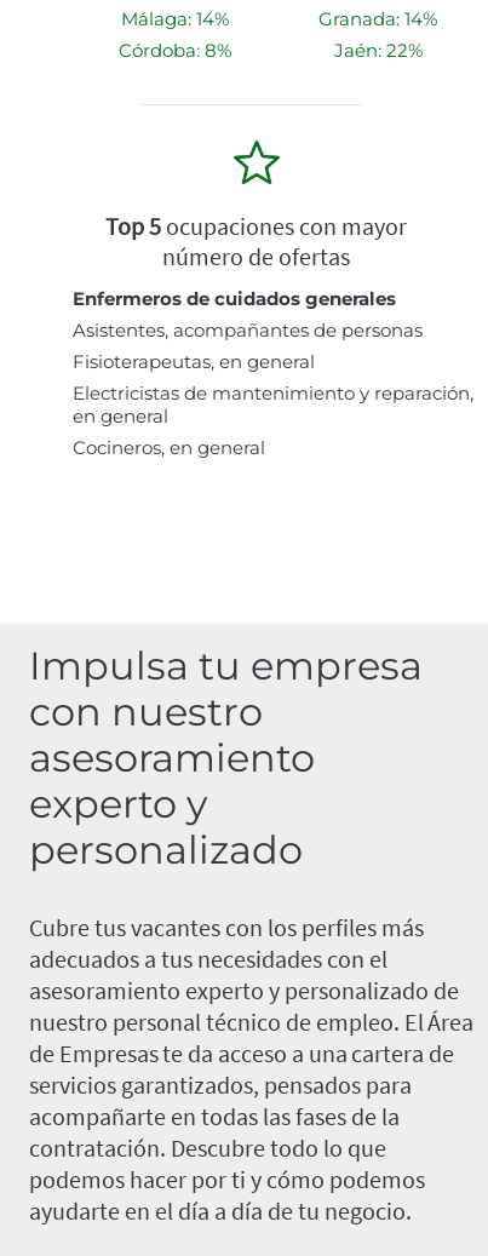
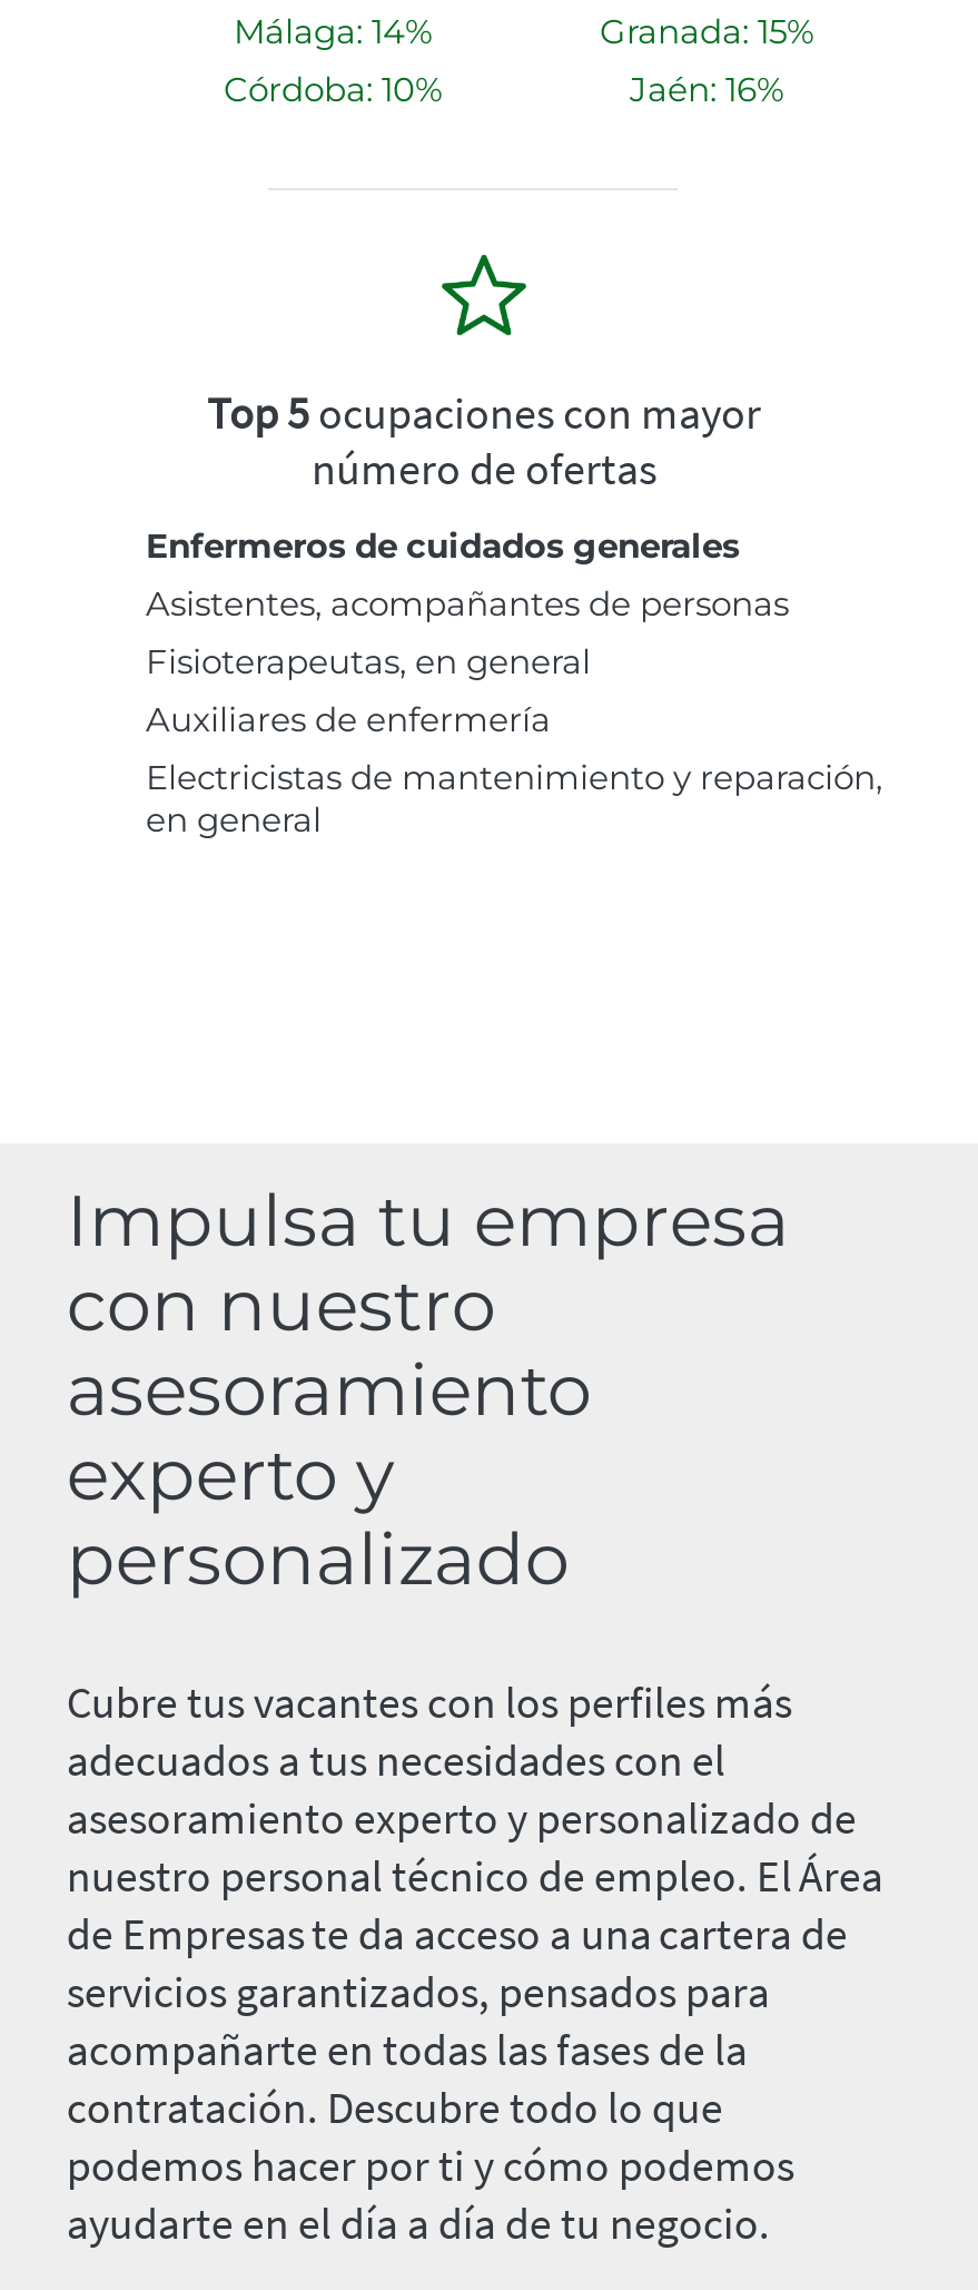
- Granada: 14%
+ Granada: 15%

- Córdoba: 8%
+ Córdoba: 10%

- Jaén: 22%
+ Jaén: 16%

+ Auxiliares de enfermería

moved down: Electricistas de mantenimiento y reparación, | en general

- Cocineros, en general
